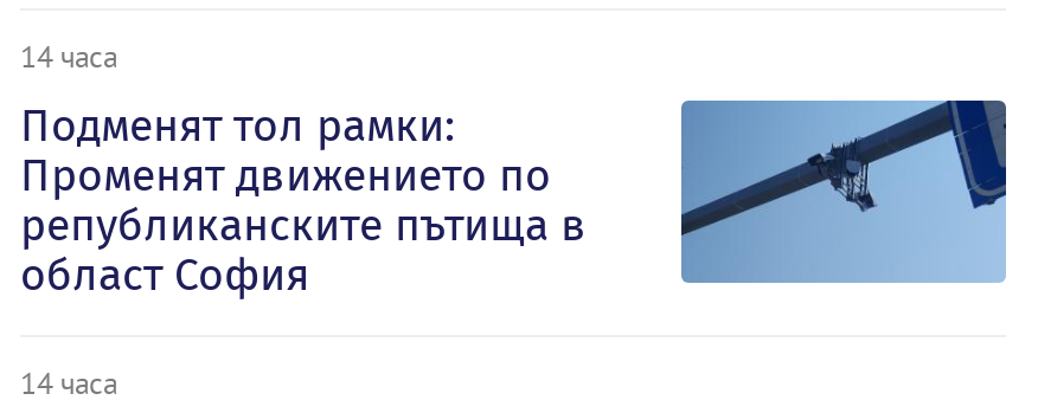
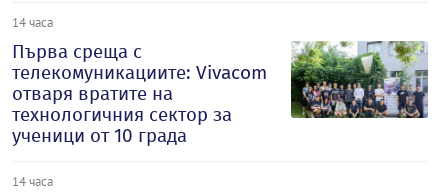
- [image]
- Подменят тол рамки:
- Променят движението по
- републиканските пътища в
- област София
+ [image]
+ Първа среща с
+ телекомуникациите: Vivacom
+ отваря вратите на
+ технологичния сектор за
+ ученици от 10 града
